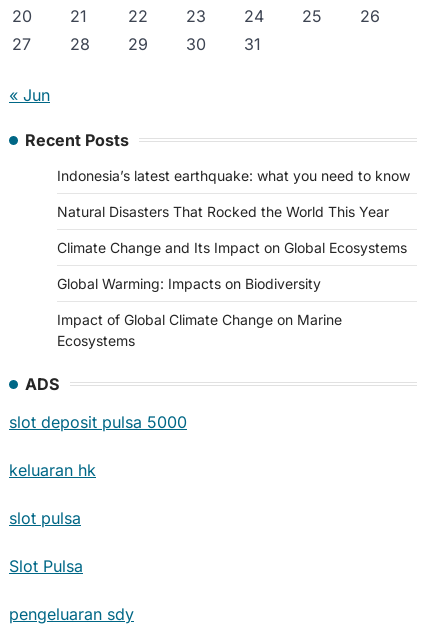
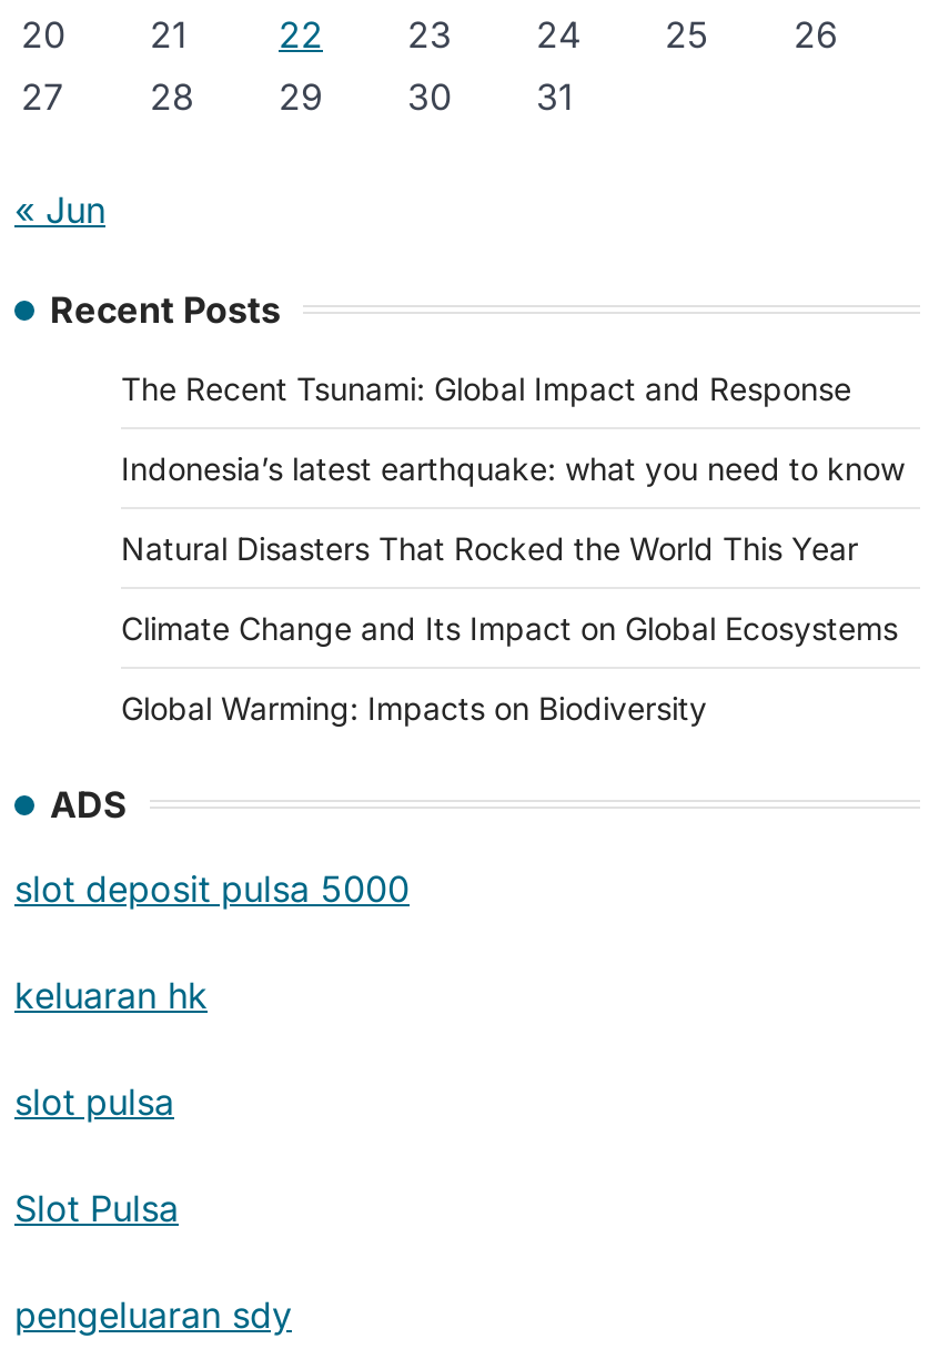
+ The Recent Tsunami: Global Impact and Response

moved down: Indonesia’s latest earthquake: what you need to know | Natural Disasters That Rocked the World This Year | Climate Change and Its Impact on Global Ecosystems | Global Warming: Impacts on Biodiversity

- Impact of Global Climate Change on Marine
- Ecosystems
